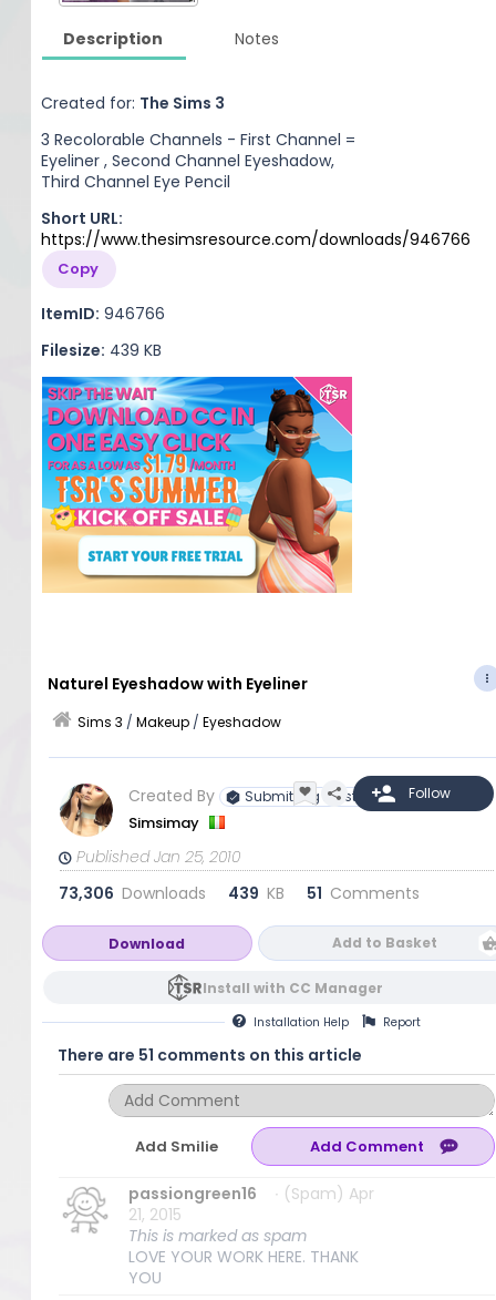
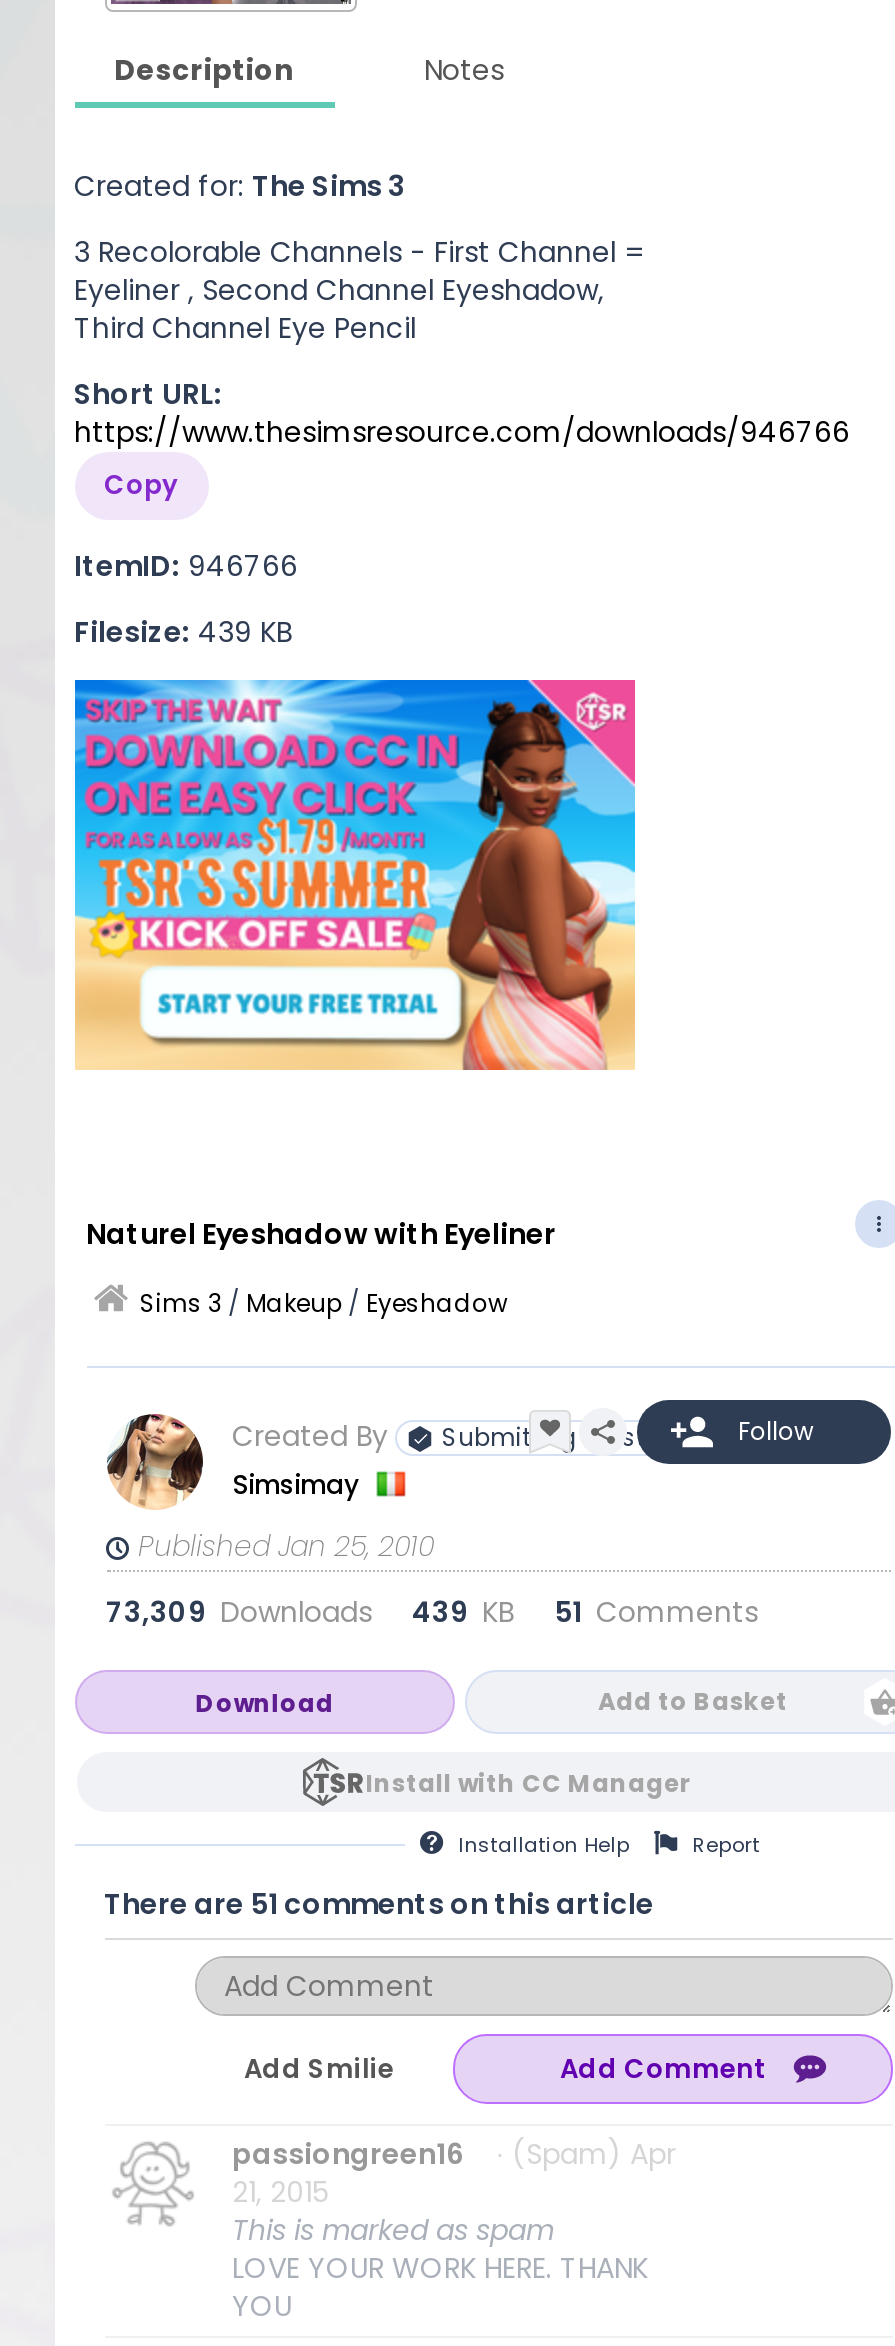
- 73,306 Downloads 439 KB 51 Comments
+ 73,309 Downloads 439 KB 51 Comments
